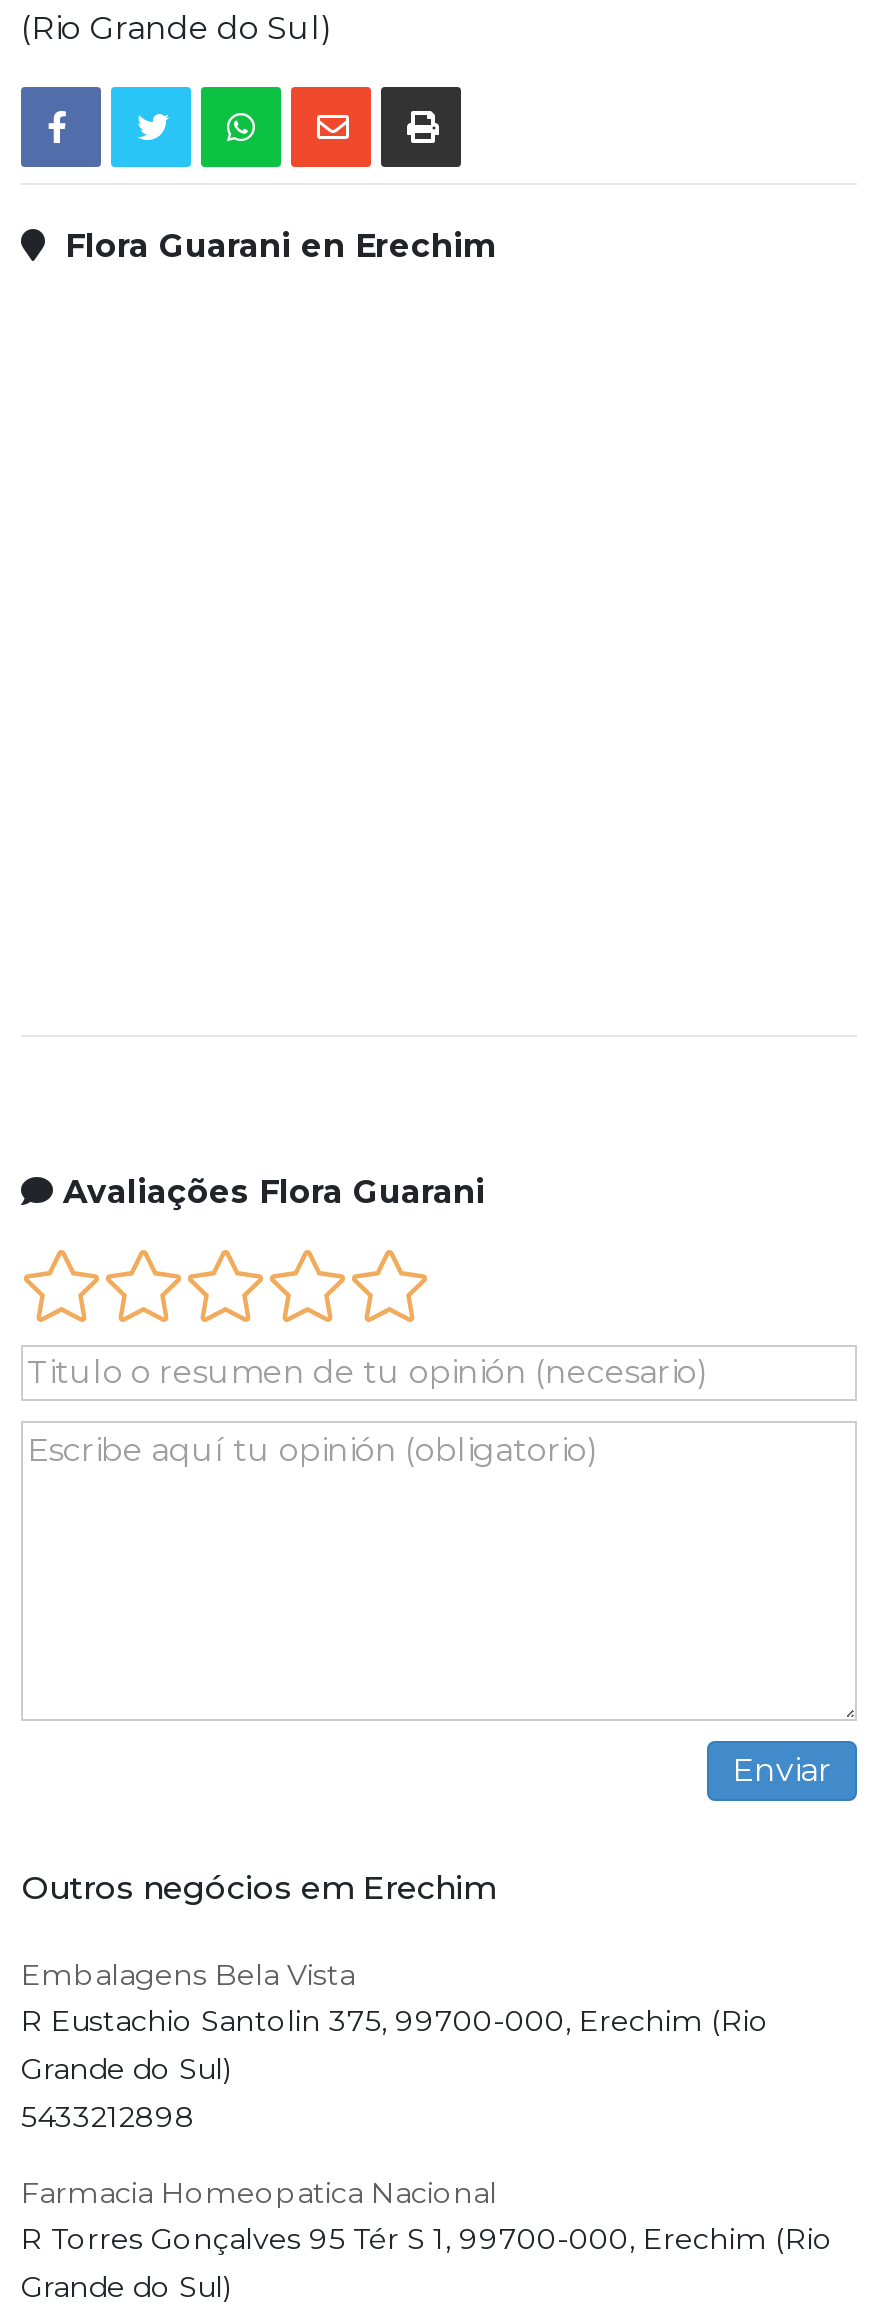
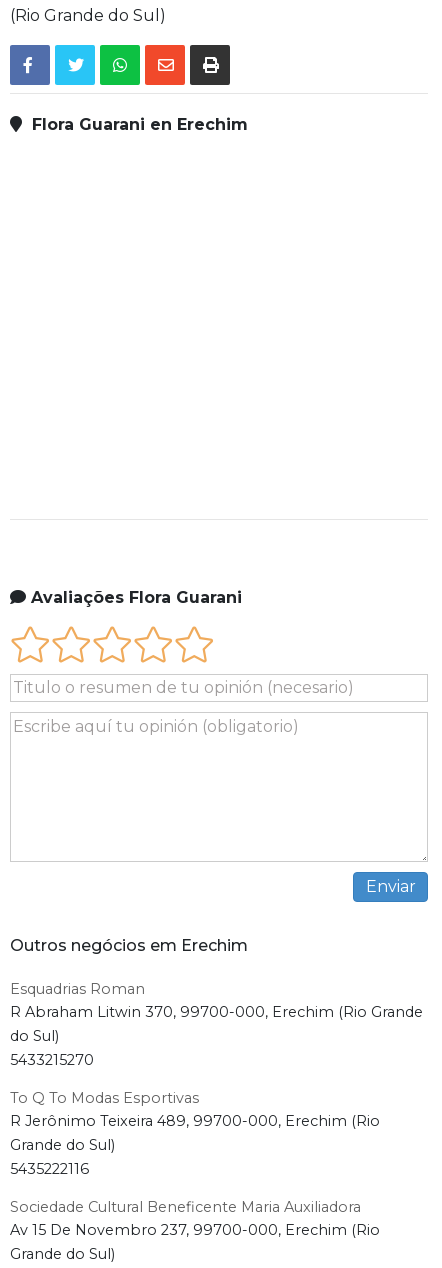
- Embalagens Bela Vista
- R Eustachio Santolin 375, 99700-000, Erechim (Rio
+ Esquadrias Roman
+ R Abraham Litwin 370, 99700-000, Erechim (Rio Grande
+ do Sul)
+ 5433215270
+ To Q To Modas Esportivas
+ R Jerônimo Teixeira 489, 99700-000, Erechim (Rio

- 5433212898
+ 5435222116

- Farmacia Homeopatica Nacional
- R Torres Gonçalves 95 Tér S 1, 99700-000, Erechim (Rio
+ Sociedade Cultural Beneficente Maria Auxiliadora
+ Av 15 De Novembro 237, 99700-000, Erechim (Rio
